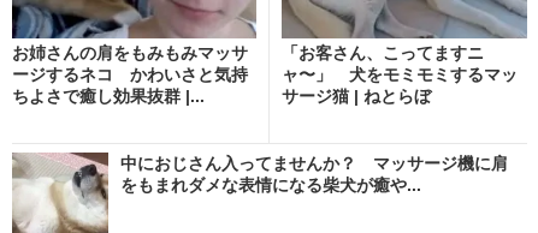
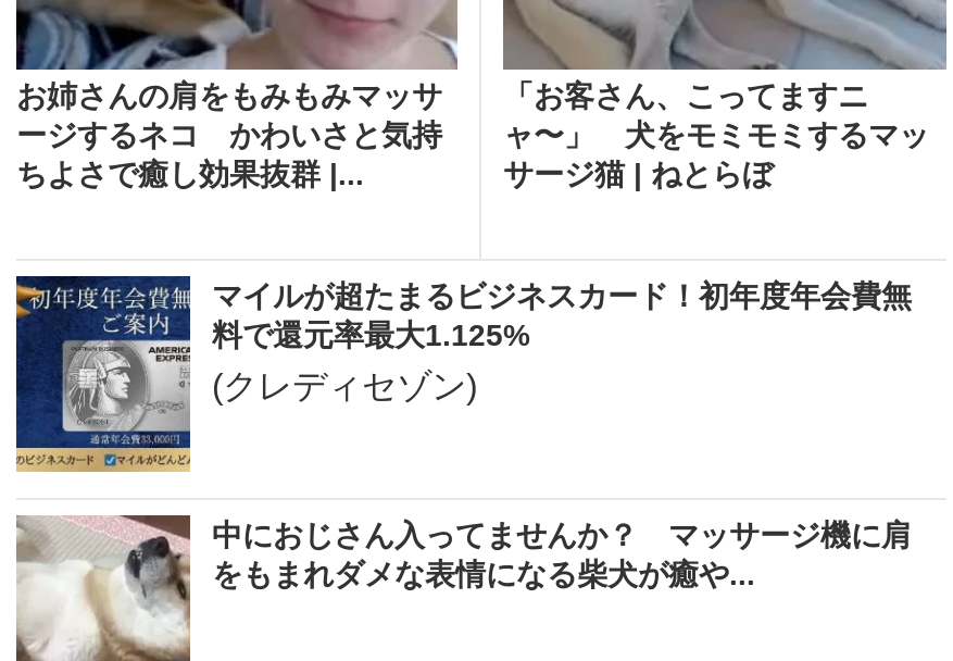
+ [image]
+ マイルが超たまるビジネスカード！初年度年会費無
+ 料で還元率最大1.125%
+ (クレディセゾン)
